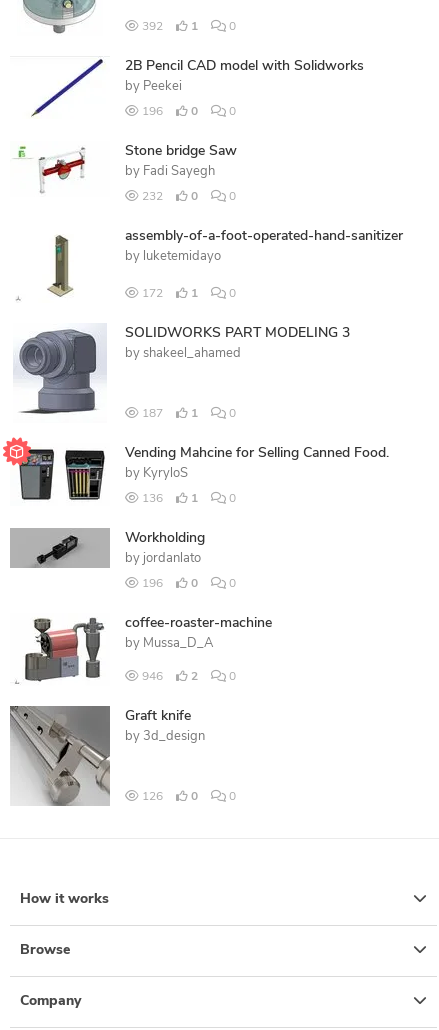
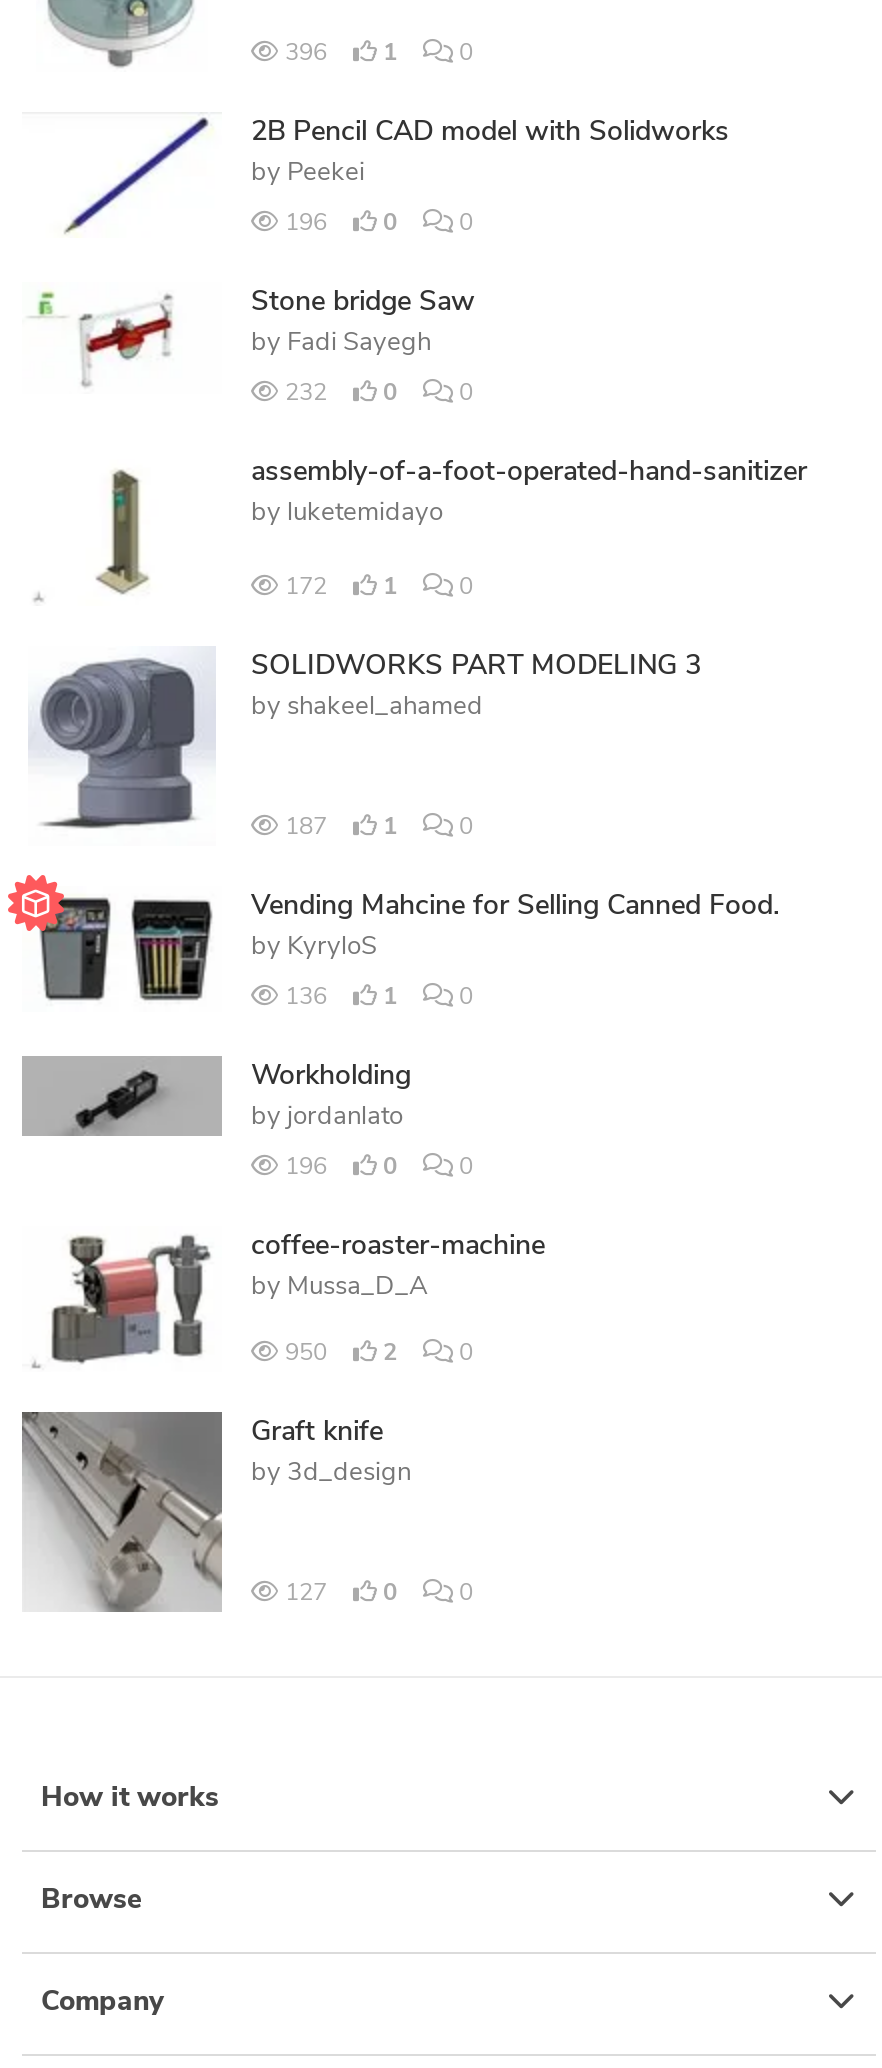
- 392
+ 396

- 946
+ 950

- 126
+ 127
